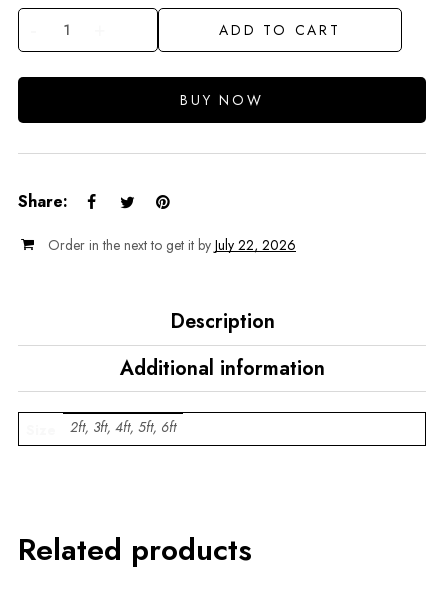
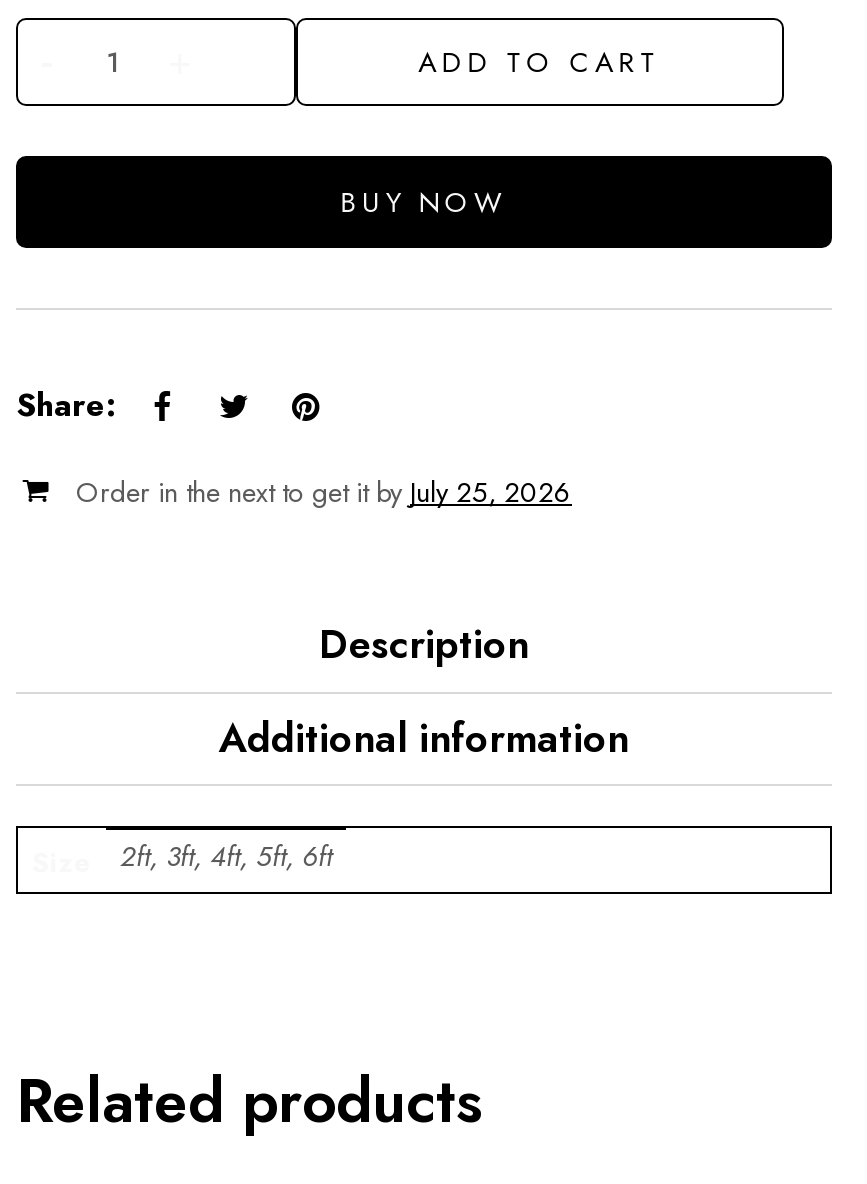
- Order in the next to get it by July 22, 2026
+ Order in the next to get it by July 25, 2026
